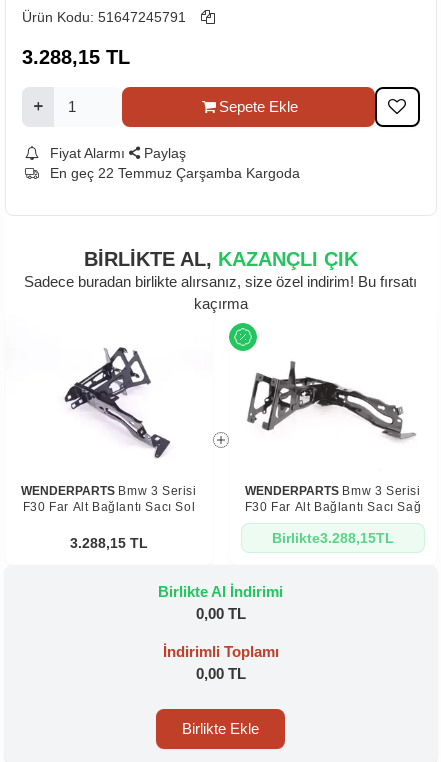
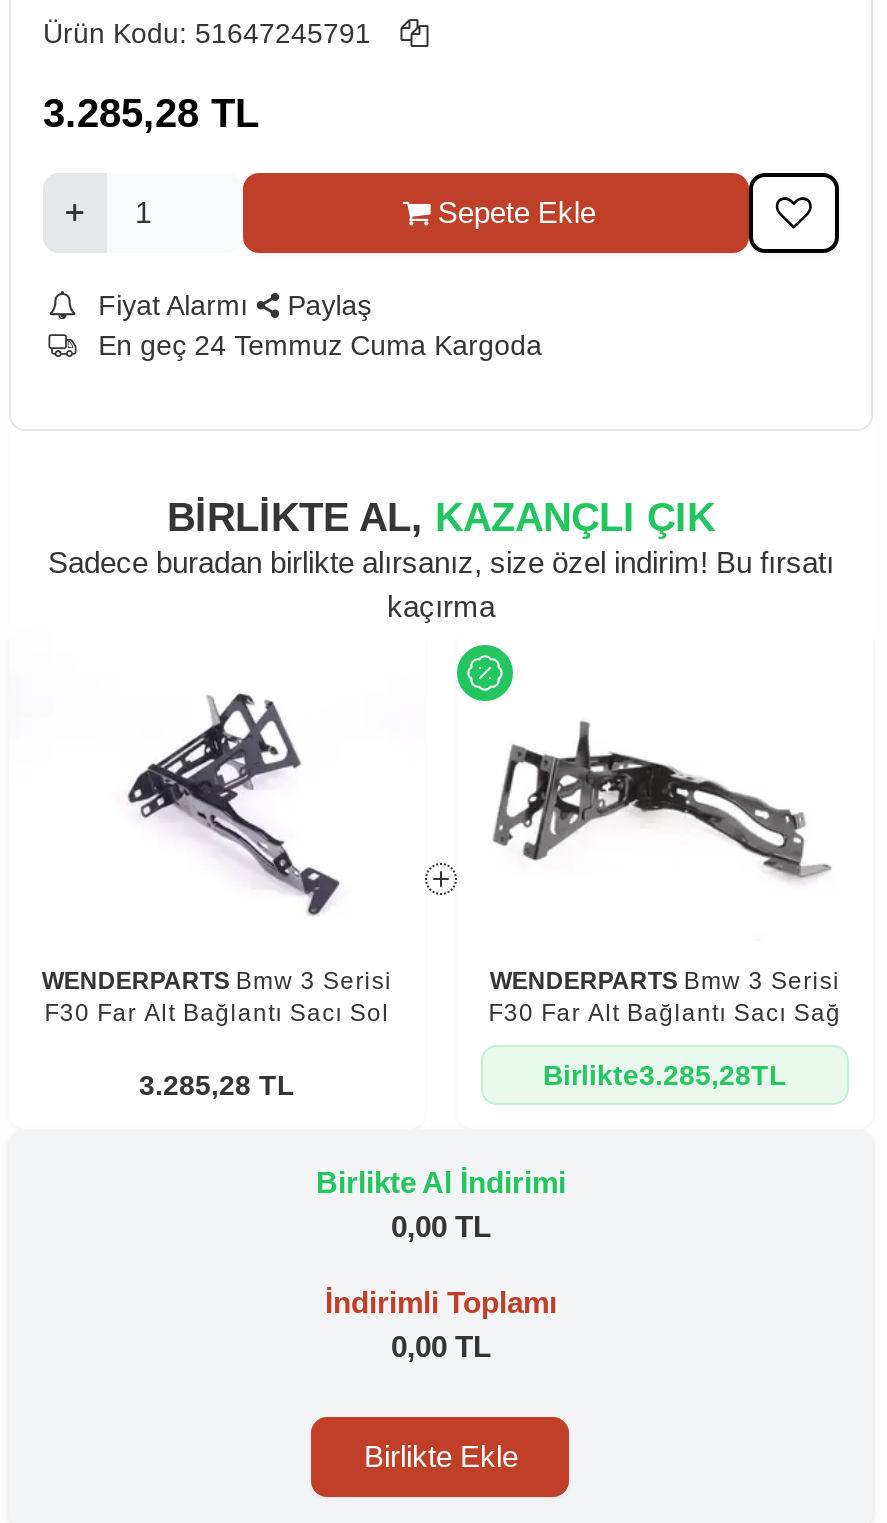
- 3.288,15 TL
+ 3.285,28 TL

- En geç 22 Temmuz Çarşamba Kargoda
+ En geç 24 Temmuz Cuma Kargoda

- 3.288,15 TL
+ 3.285,28 TL

- Birlikte3.288,15TL
+ Birlikte3.285,28TL
